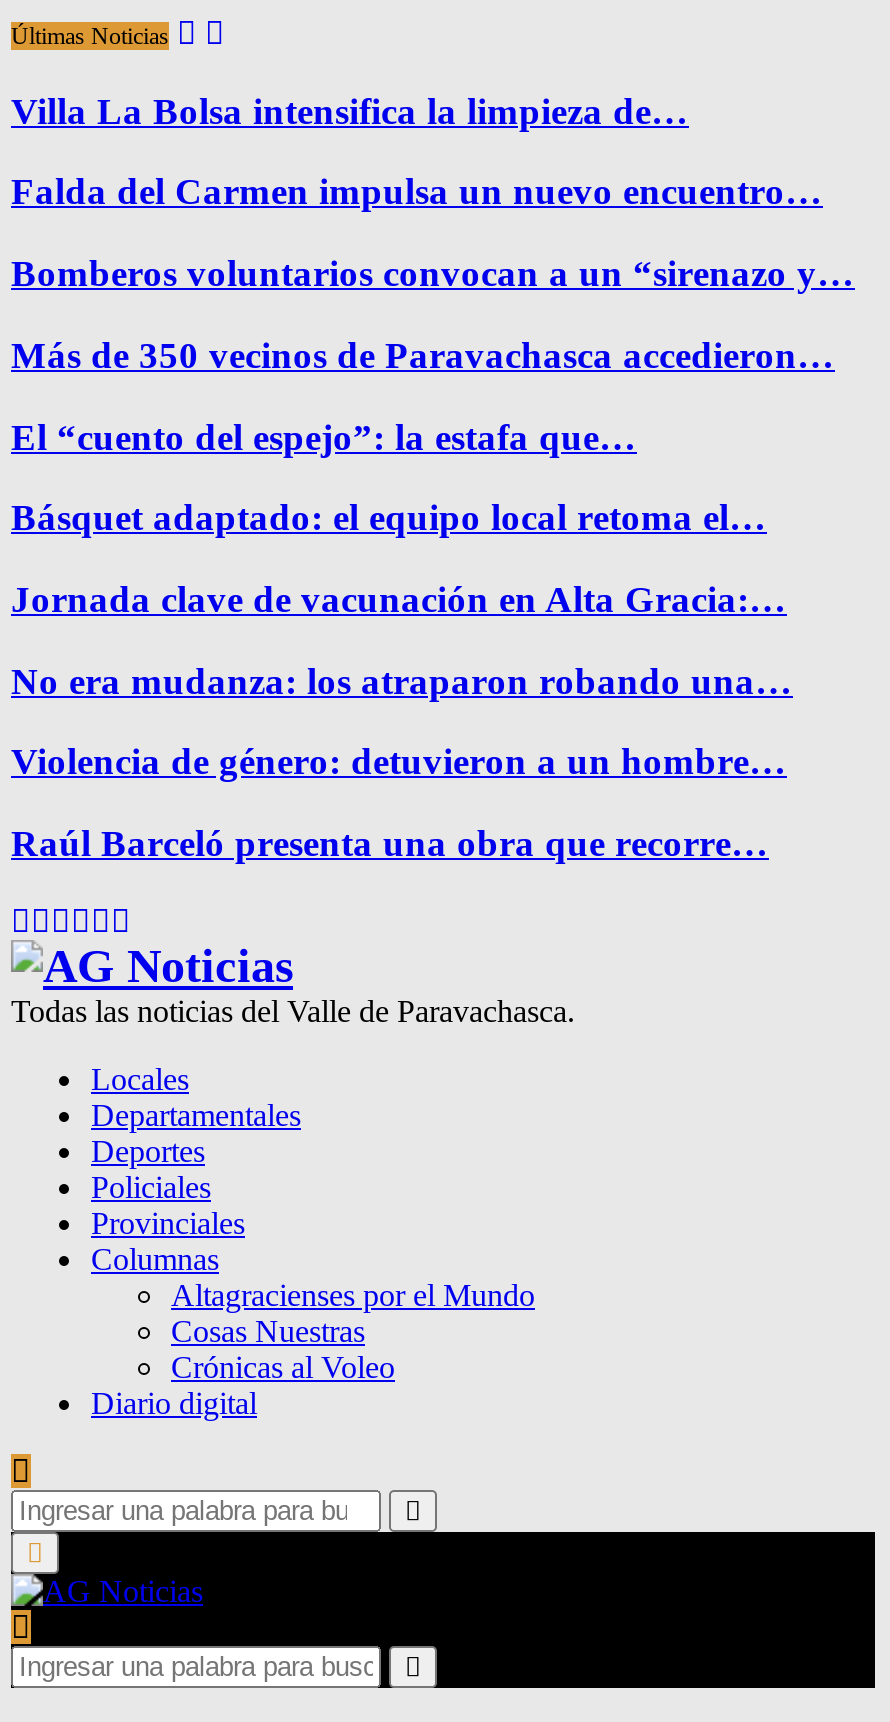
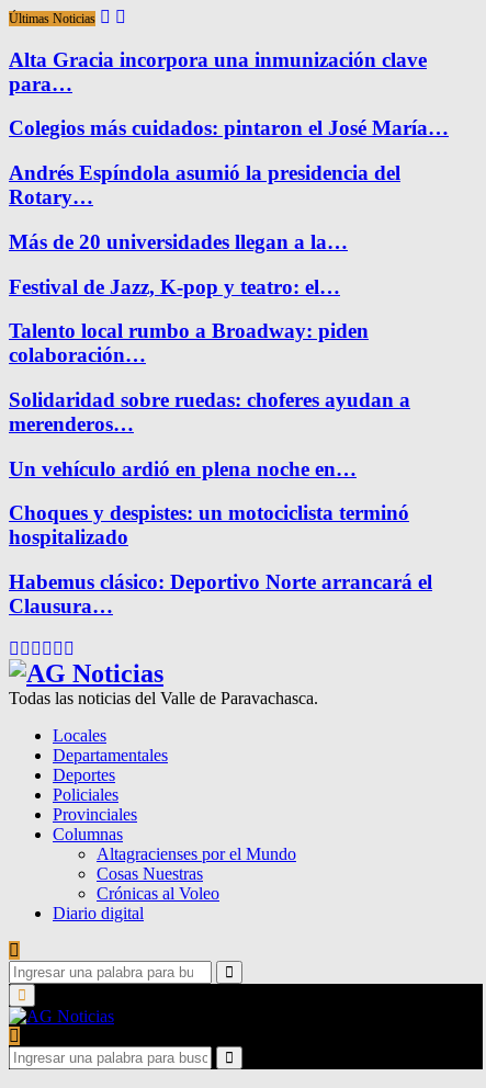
- Villa La Bolsa intensifica la limpieza de…
+ Alta Gracia incorpora una inmunización clave
+ para…

- Falda del Carmen impulsa un nuevo encuentro…
+ Colegios más cuidados: pintaron el José María…

- Bomberos voluntarios convocan a un “sirenazo y…
+ Andrés Espíndola asumió la presidencia del
+ Rotary…

- Más de 350 vecinos de Paravachasca accedieron…
+ Más de 20 universidades llegan a la…

- El “cuento del espejo”: la estafa que…
+ Festival de Jazz, K-pop y teatro: el…

- Básquet adaptado: el equipo local retoma el…
+ Talento local rumbo a Broadway: piden
+ colaboración…

- Jornada clave de vacunación en Alta Gracia:…
+ Solidaridad sobre ruedas: choferes ayudan a
+ merenderos…

- No era mudanza: los atraparon robando una…
+ Un vehículo ardió en plena noche en…

- Violencia de género: detuvieron a un hombre…
+ Choques y despistes: un motociclista terminó
+ hospitalizado

- Raúl Barceló presenta una obra que recorre…
+ Habemus clásico: Deportivo Norte arrancará el
+ Clausura…
